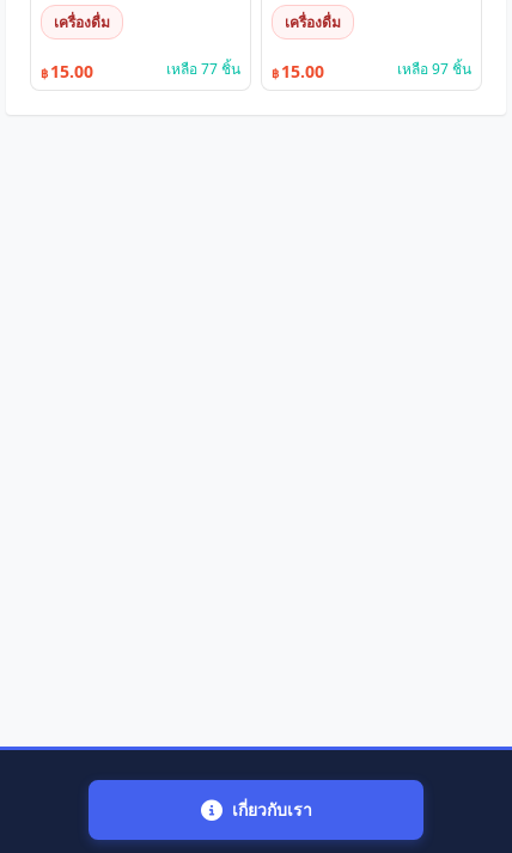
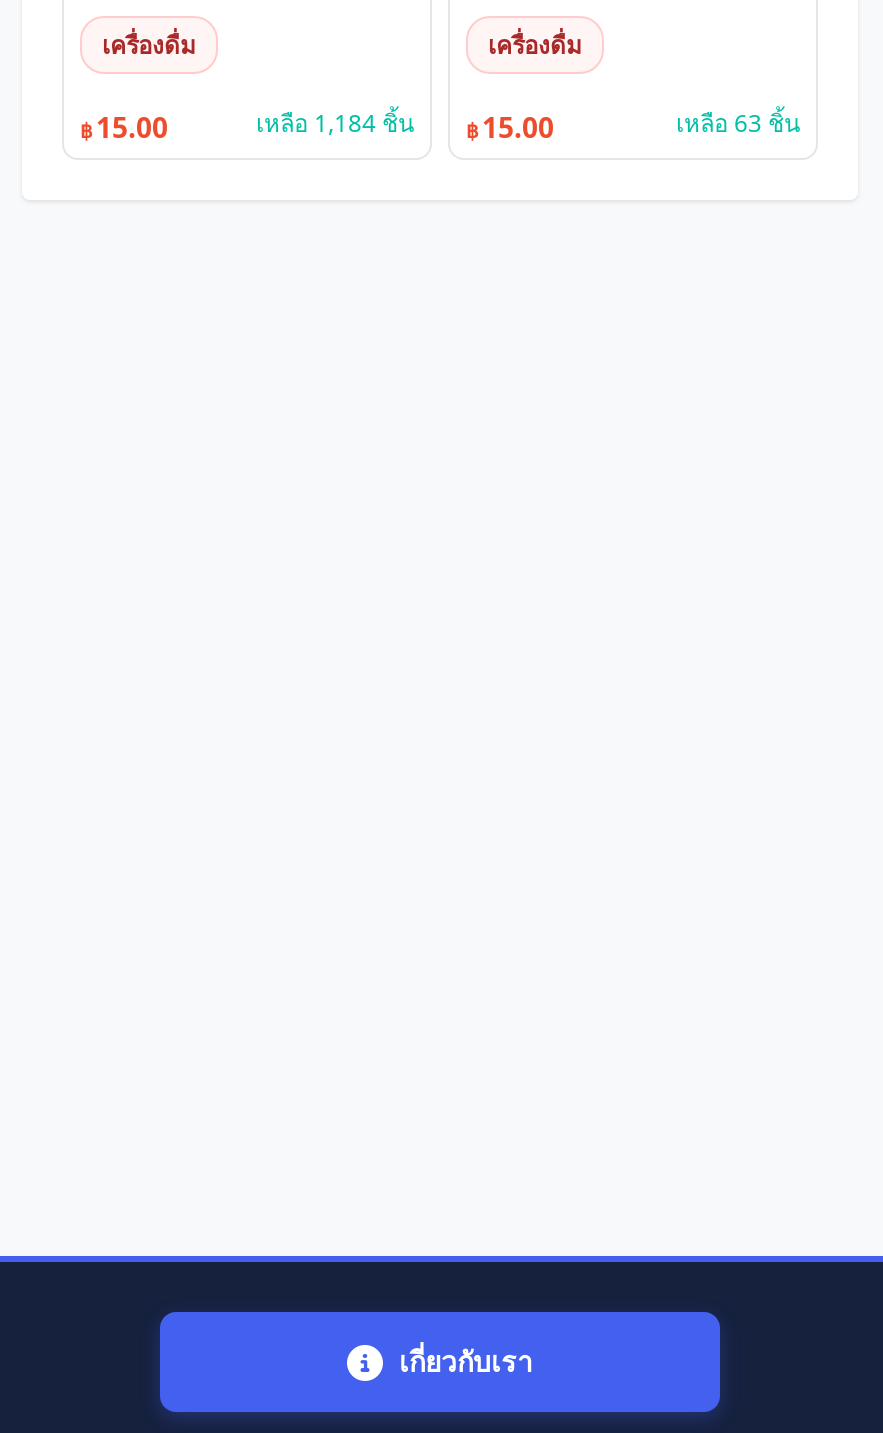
- เหลือ 77 ชิ้น
+ เหลือ 1,184 ชิ้น

- เหลือ 97 ชิ้น
+ เหลือ 63 ชิ้น
